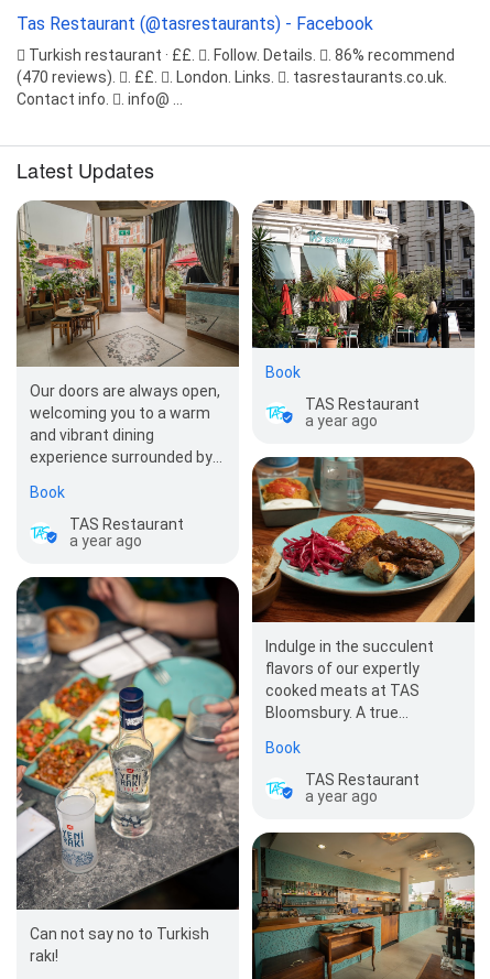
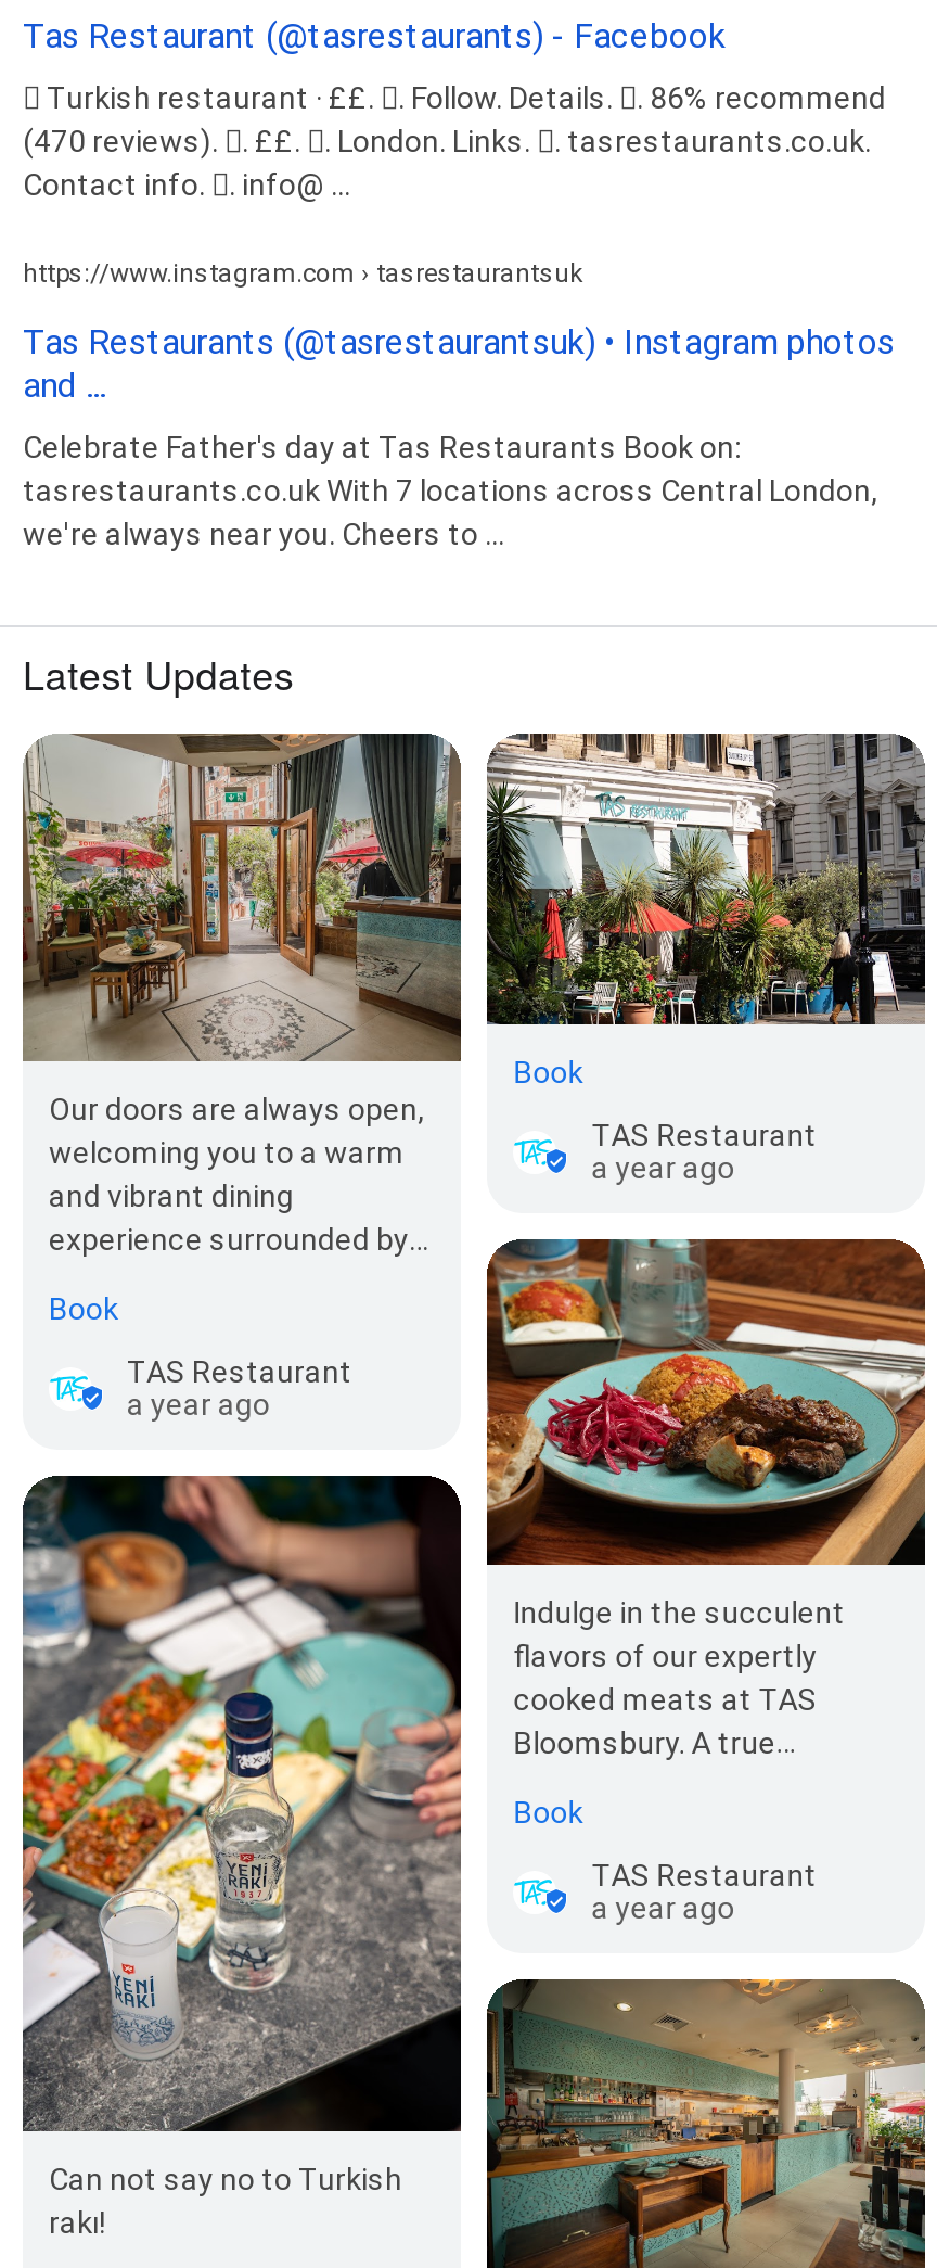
+ https://www.instagram.com › tasrestaurantsuk
+ Tas Restaurants (@tasrestaurantsuk) • Instagram photos
+ and ...
+ Celebrate Father's day at Tas Restaurants Book on:
+ tasrestaurants.co.uk With 7 locations across Central London,
+ we're always near you. Cheers to ...
